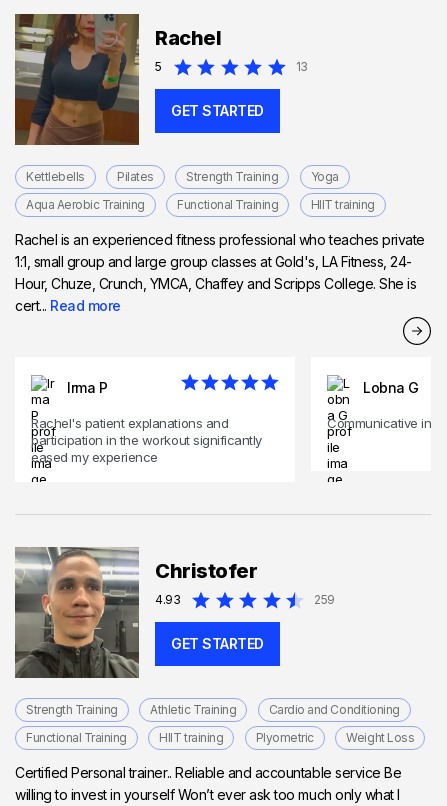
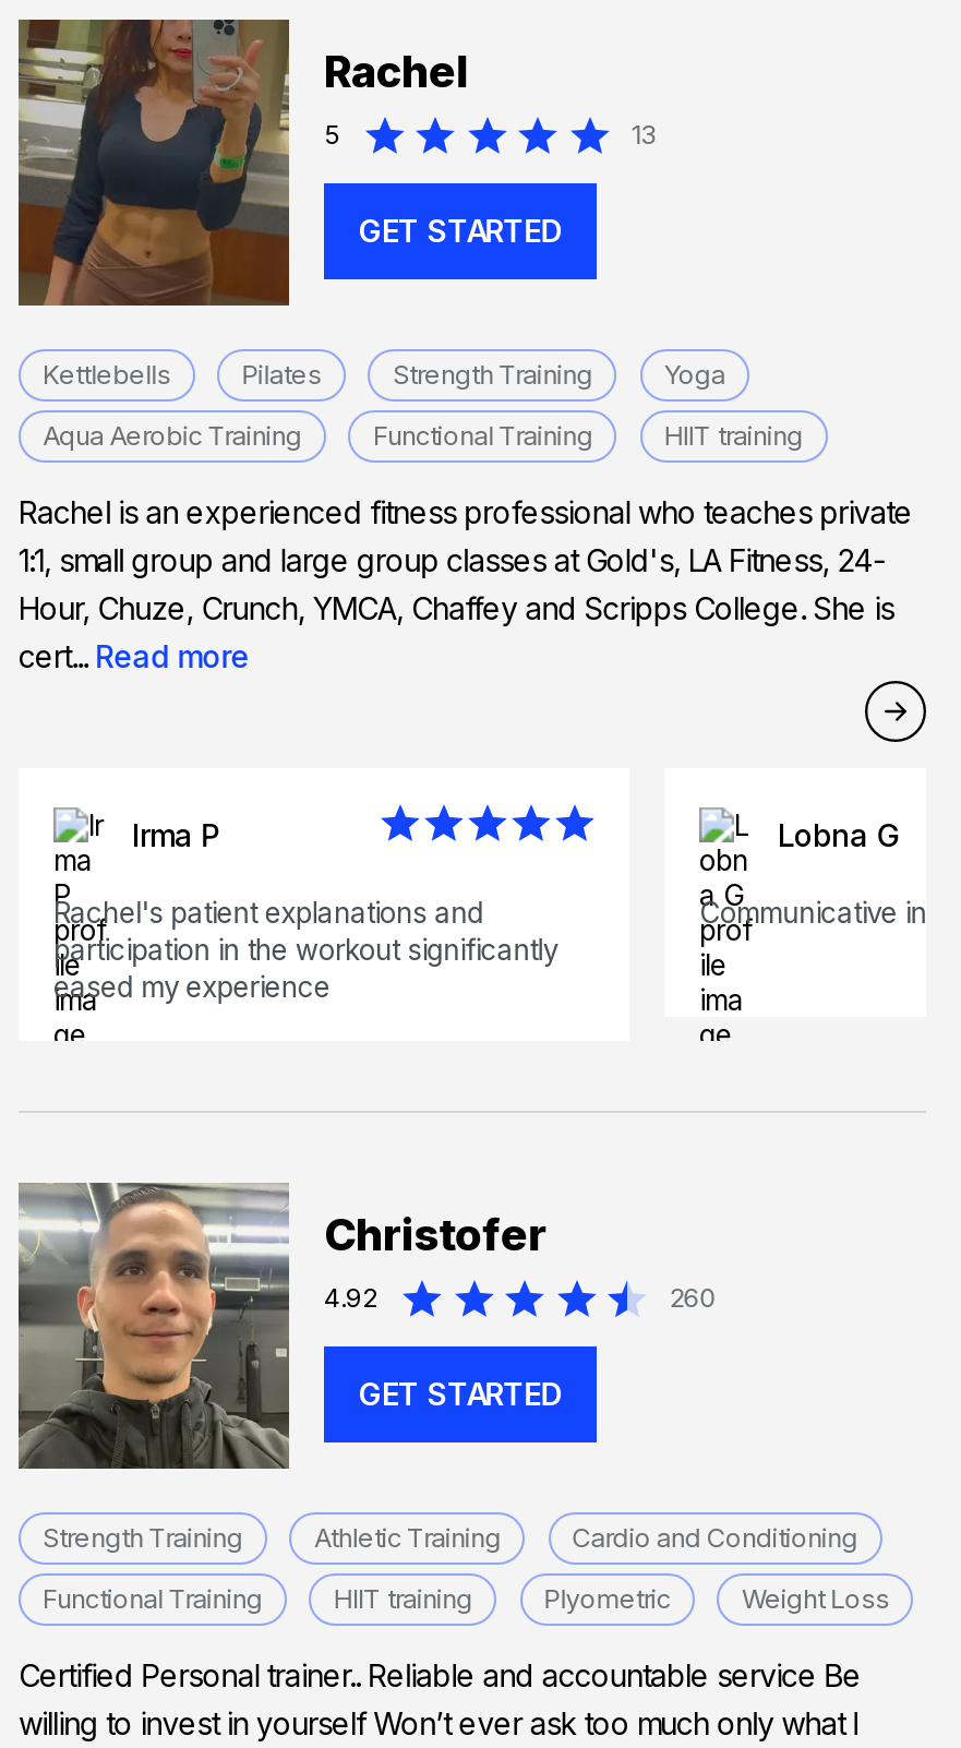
- 4.93
+ 4.92

- 259
+ 260
